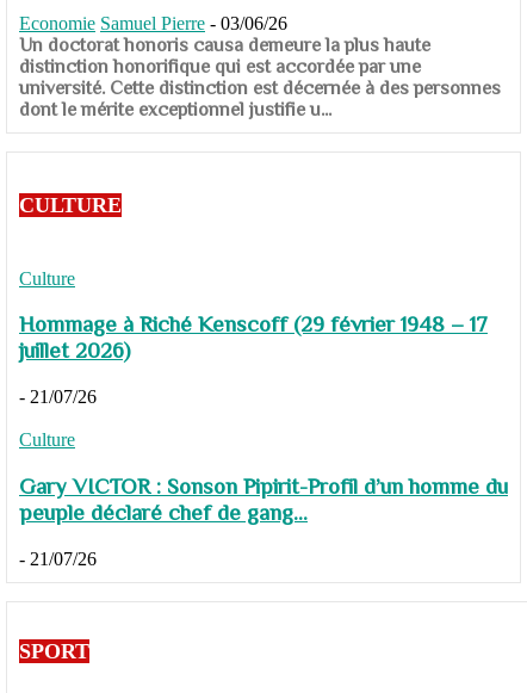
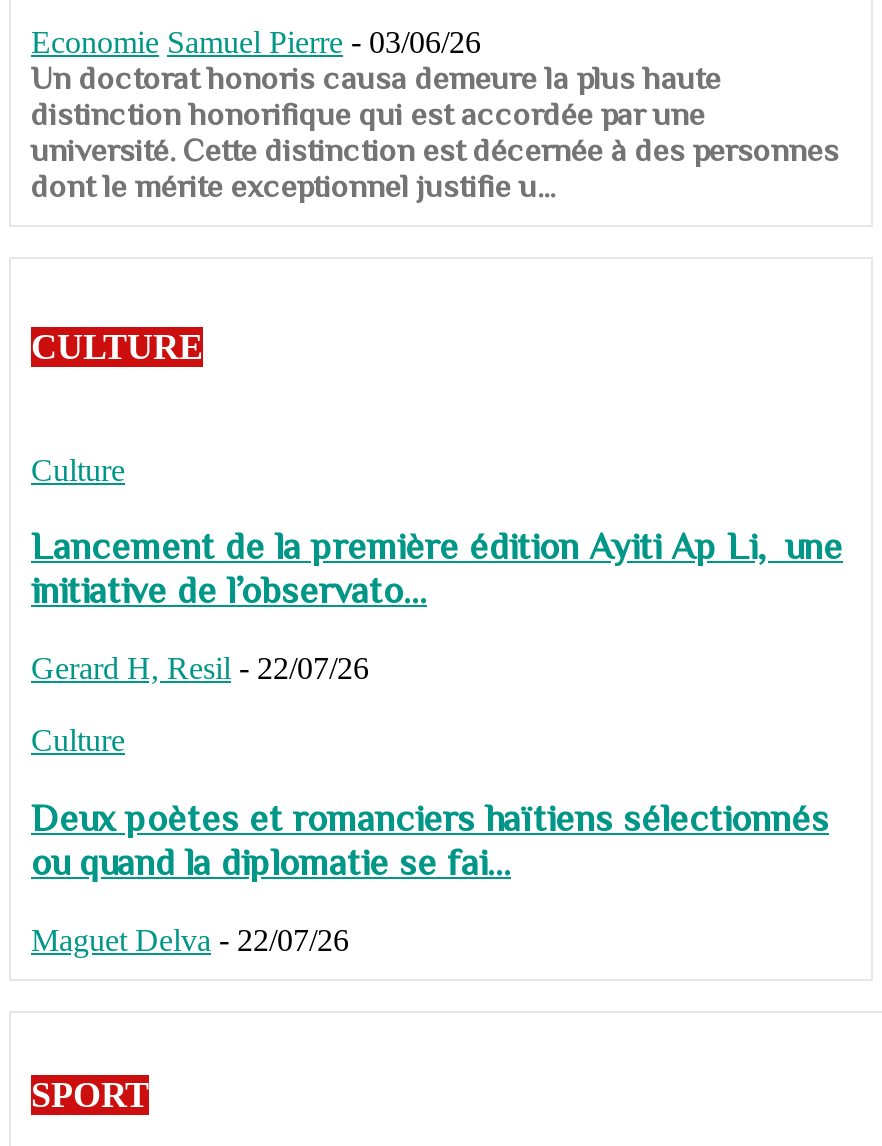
- Hommage à Riché Kenscoff (29 février 1948 – 17
- juillet 2026)
+ Lancement de la première édition Ayiti Ap Li, une
+ initiative de l’observato...

- - 21/07/26
+ Gerard H, Resil - 22/07/26

- Gary VICTOR : Sonson Pipirit-Profil d’un homme du
- peuple déclaré chef de gang...
+ Deux poètes et romanciers haïtiens sélectionnés
+ ou quand la diplomatie se fai...

- - 21/07/26
+ Maguet Delva - 22/07/26
